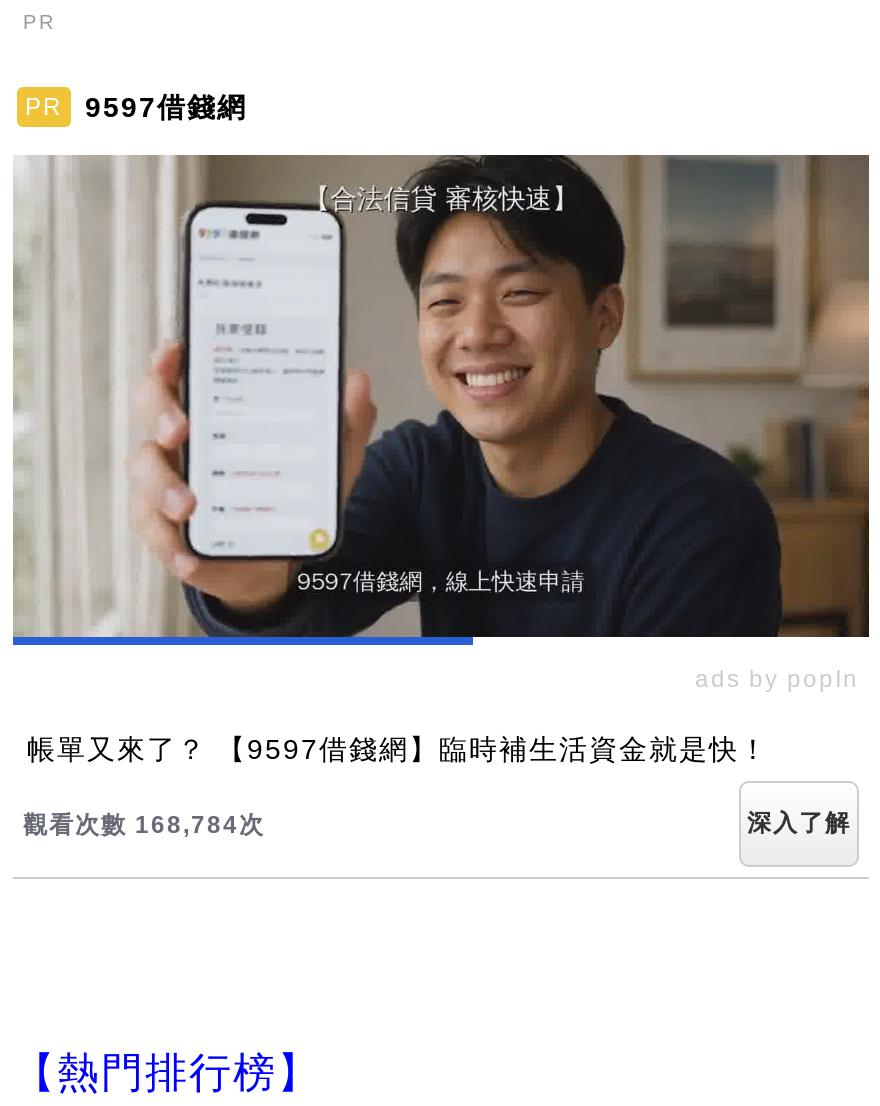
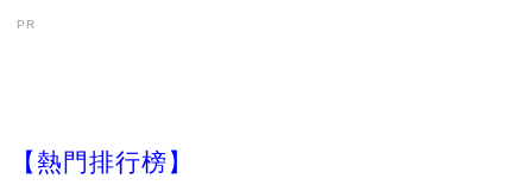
- PR
- 9597借錢網

- [image]
- ads by popIn
- 帳單又來了？ 【9597借錢網】臨時補生活資金就是快！
- 觀看次數 168,784次
- 深入了解
